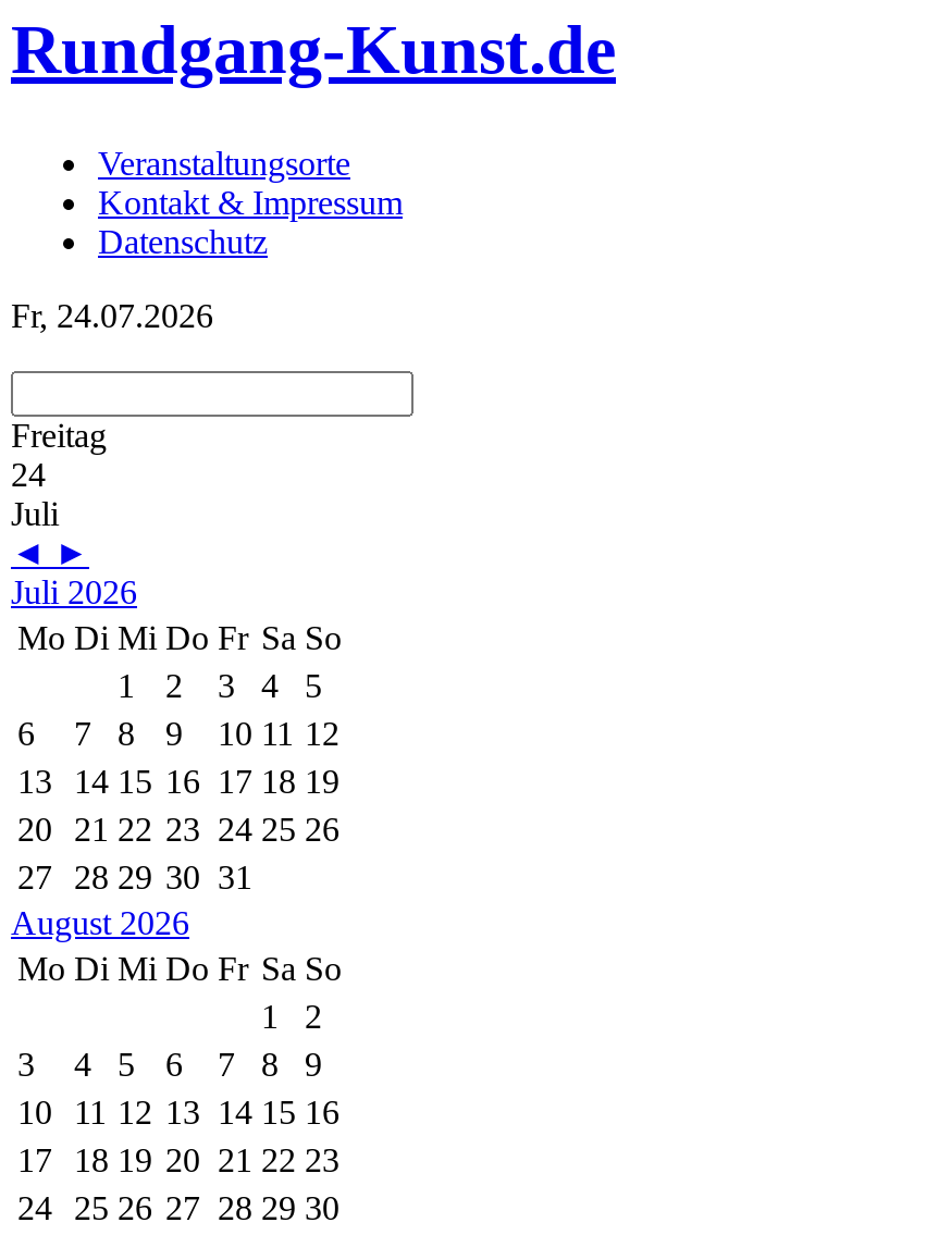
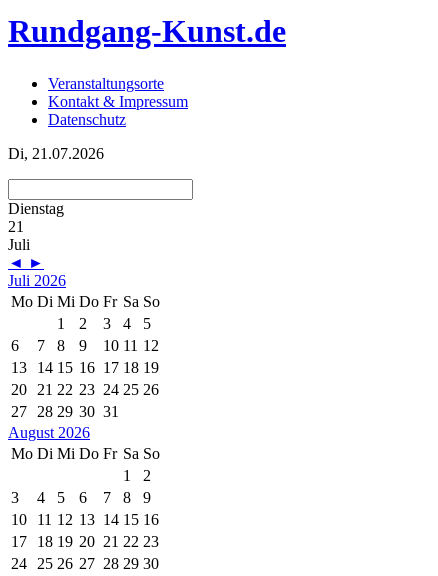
- Fr, 24.07.2026
+ Di, 21.07.2026

- Freitag
- 24
+ Dienstag
+ 21
